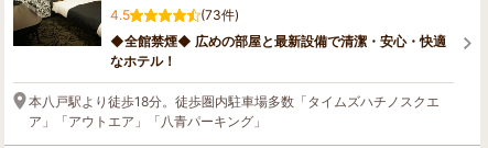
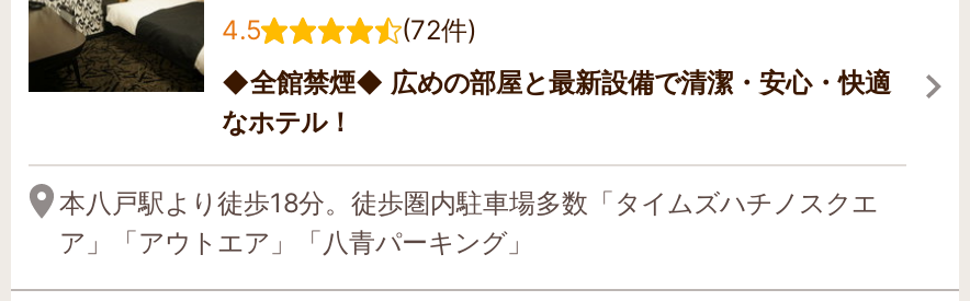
- (73件)
+ (72件)
